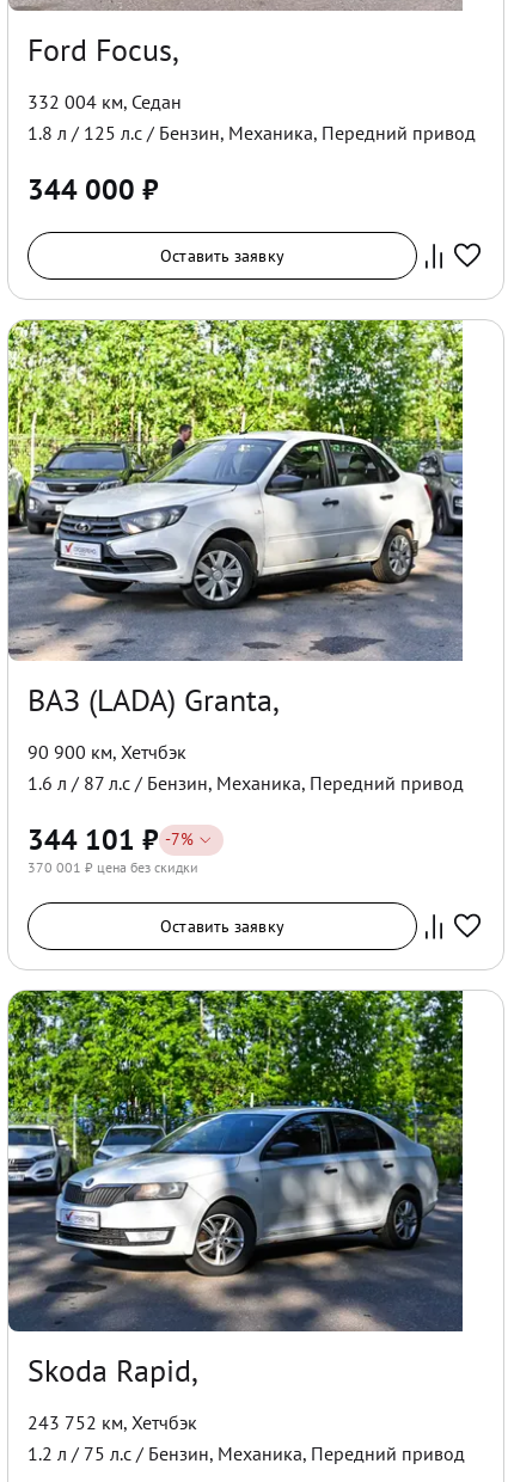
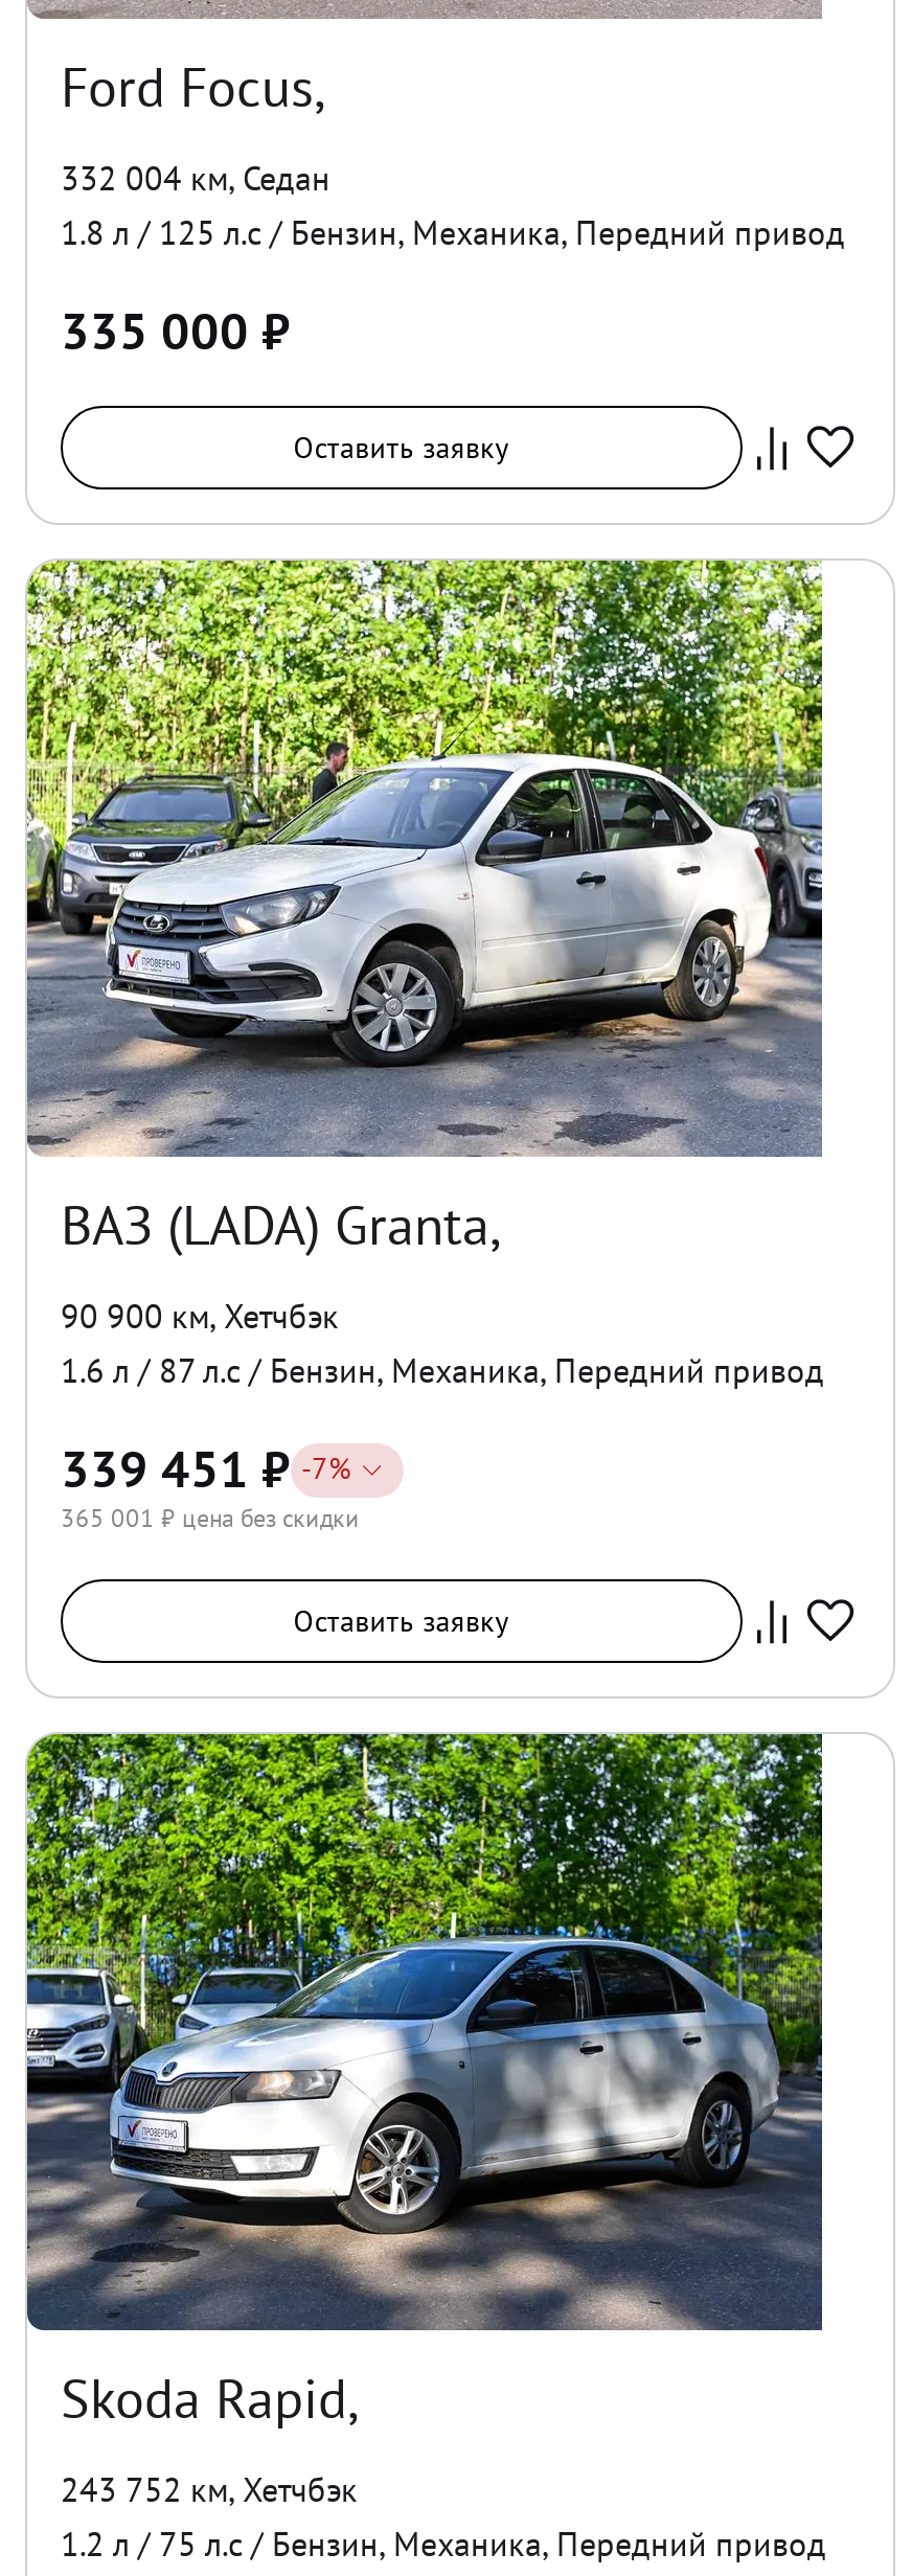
- 344 000 ₽
+ 335 000 ₽

- 344 101 ₽ - 7%
+ 339 451 ₽ - 7%

- 370 001 ₽ цена без скидки
+ 365 001 ₽ цена без скидки
